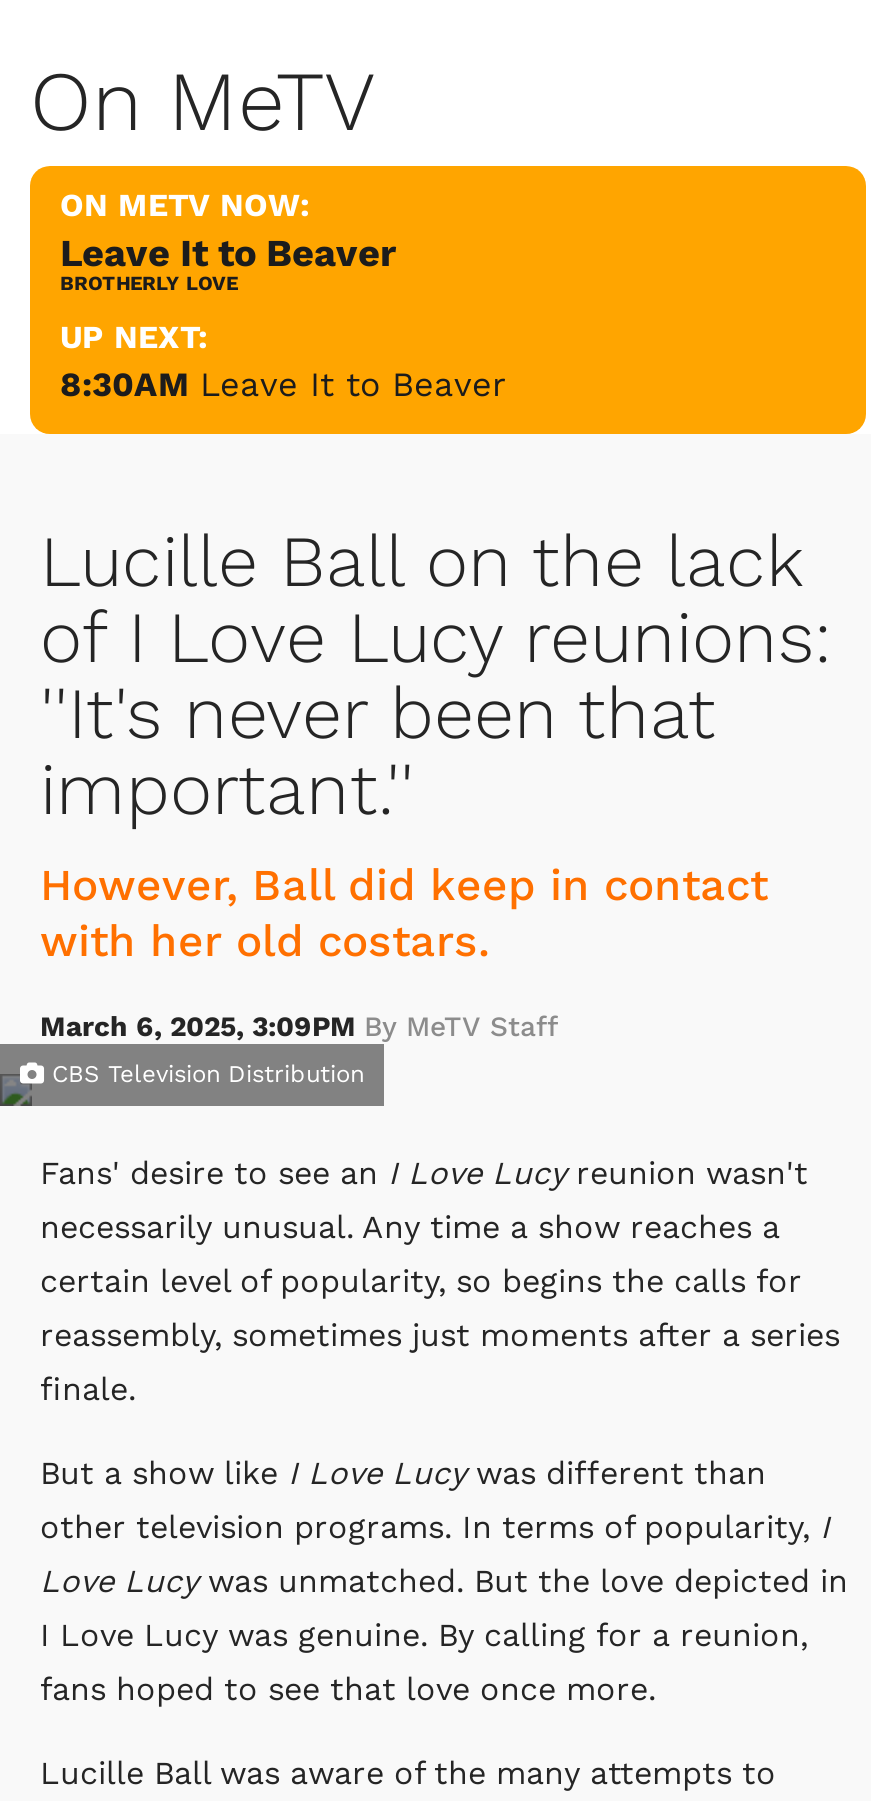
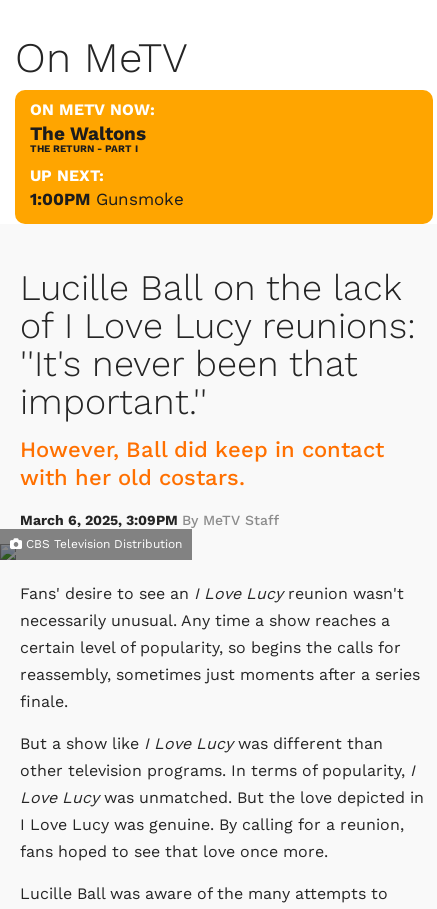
- Leave It to Beaver
- BROTHERLY LOVE
+ The Waltons
+ THE RETURN - PART I

- 8:30AM Leave It to Beaver
+ 1:00PM Gunsmoke
